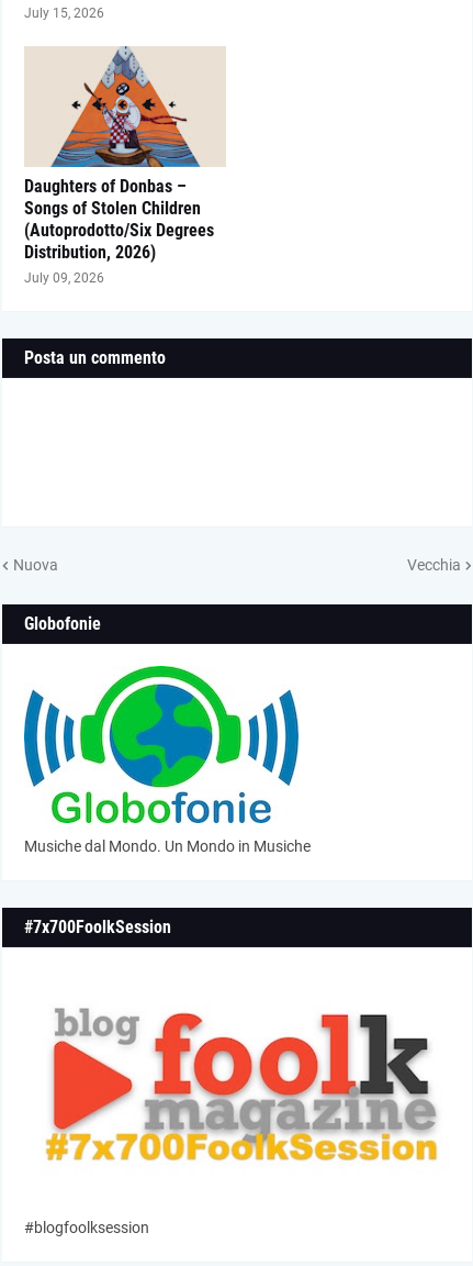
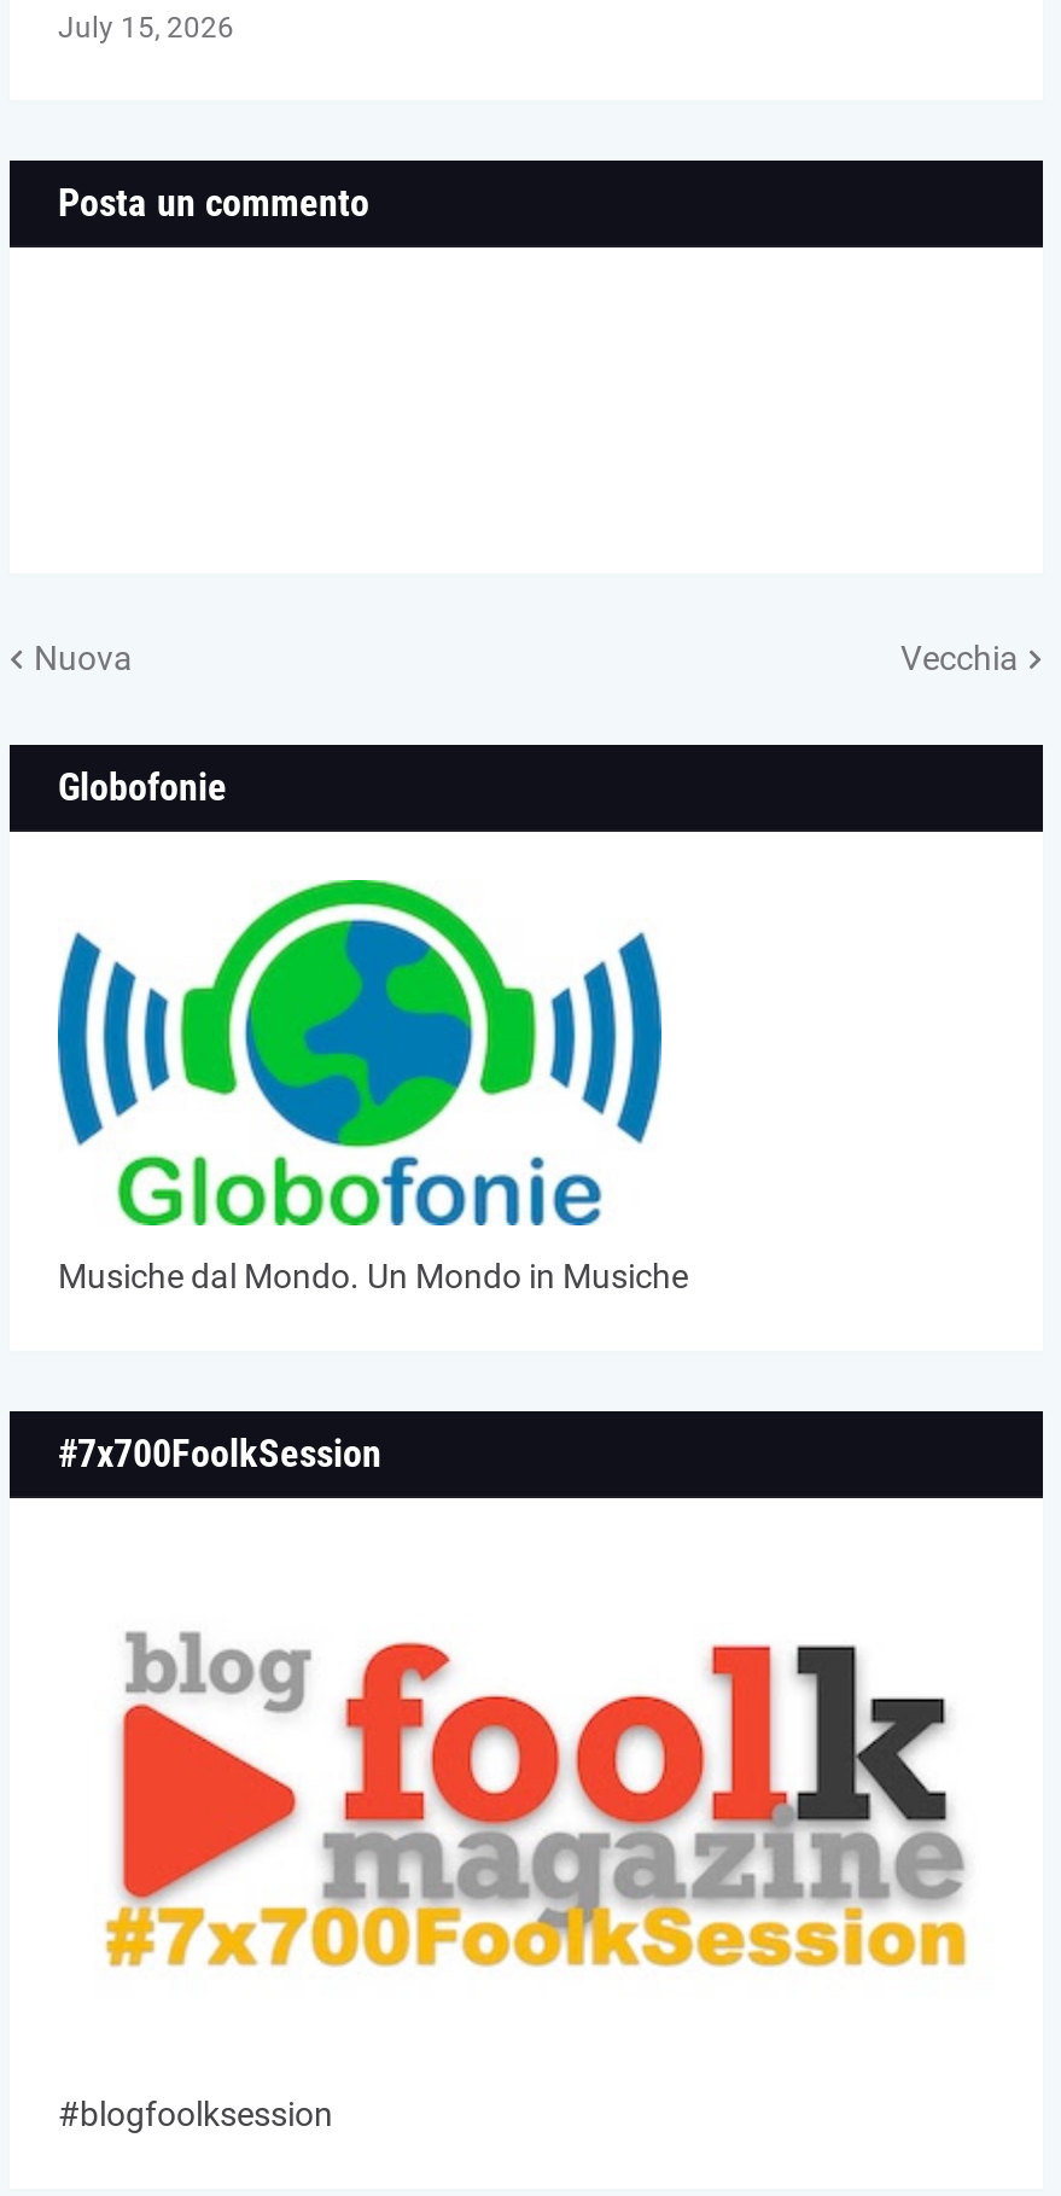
- [image]
- Daughters of Donbas –
- Songs of Stolen Children
- (Autoprodotto/Six Degrees
- Distribution, 2026)
- July 09, 2026
